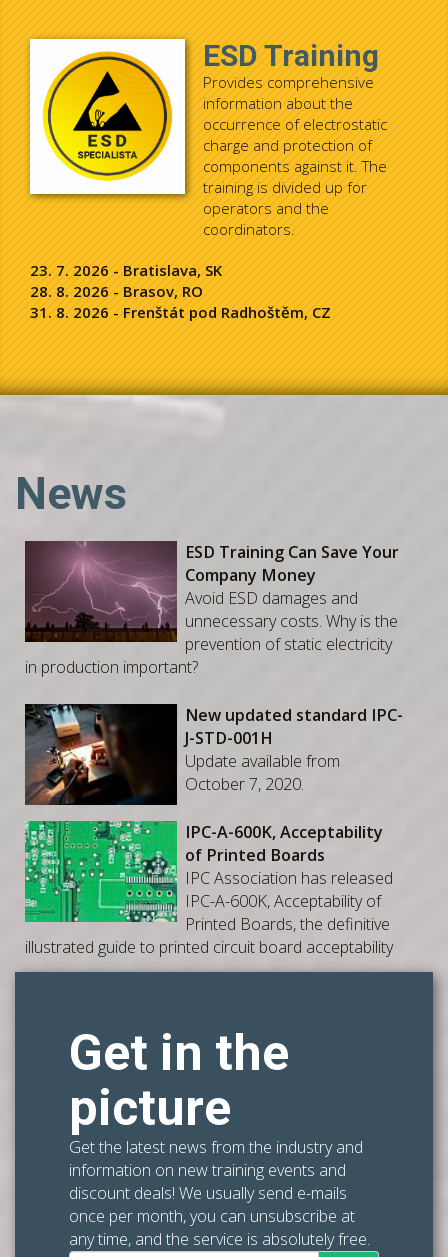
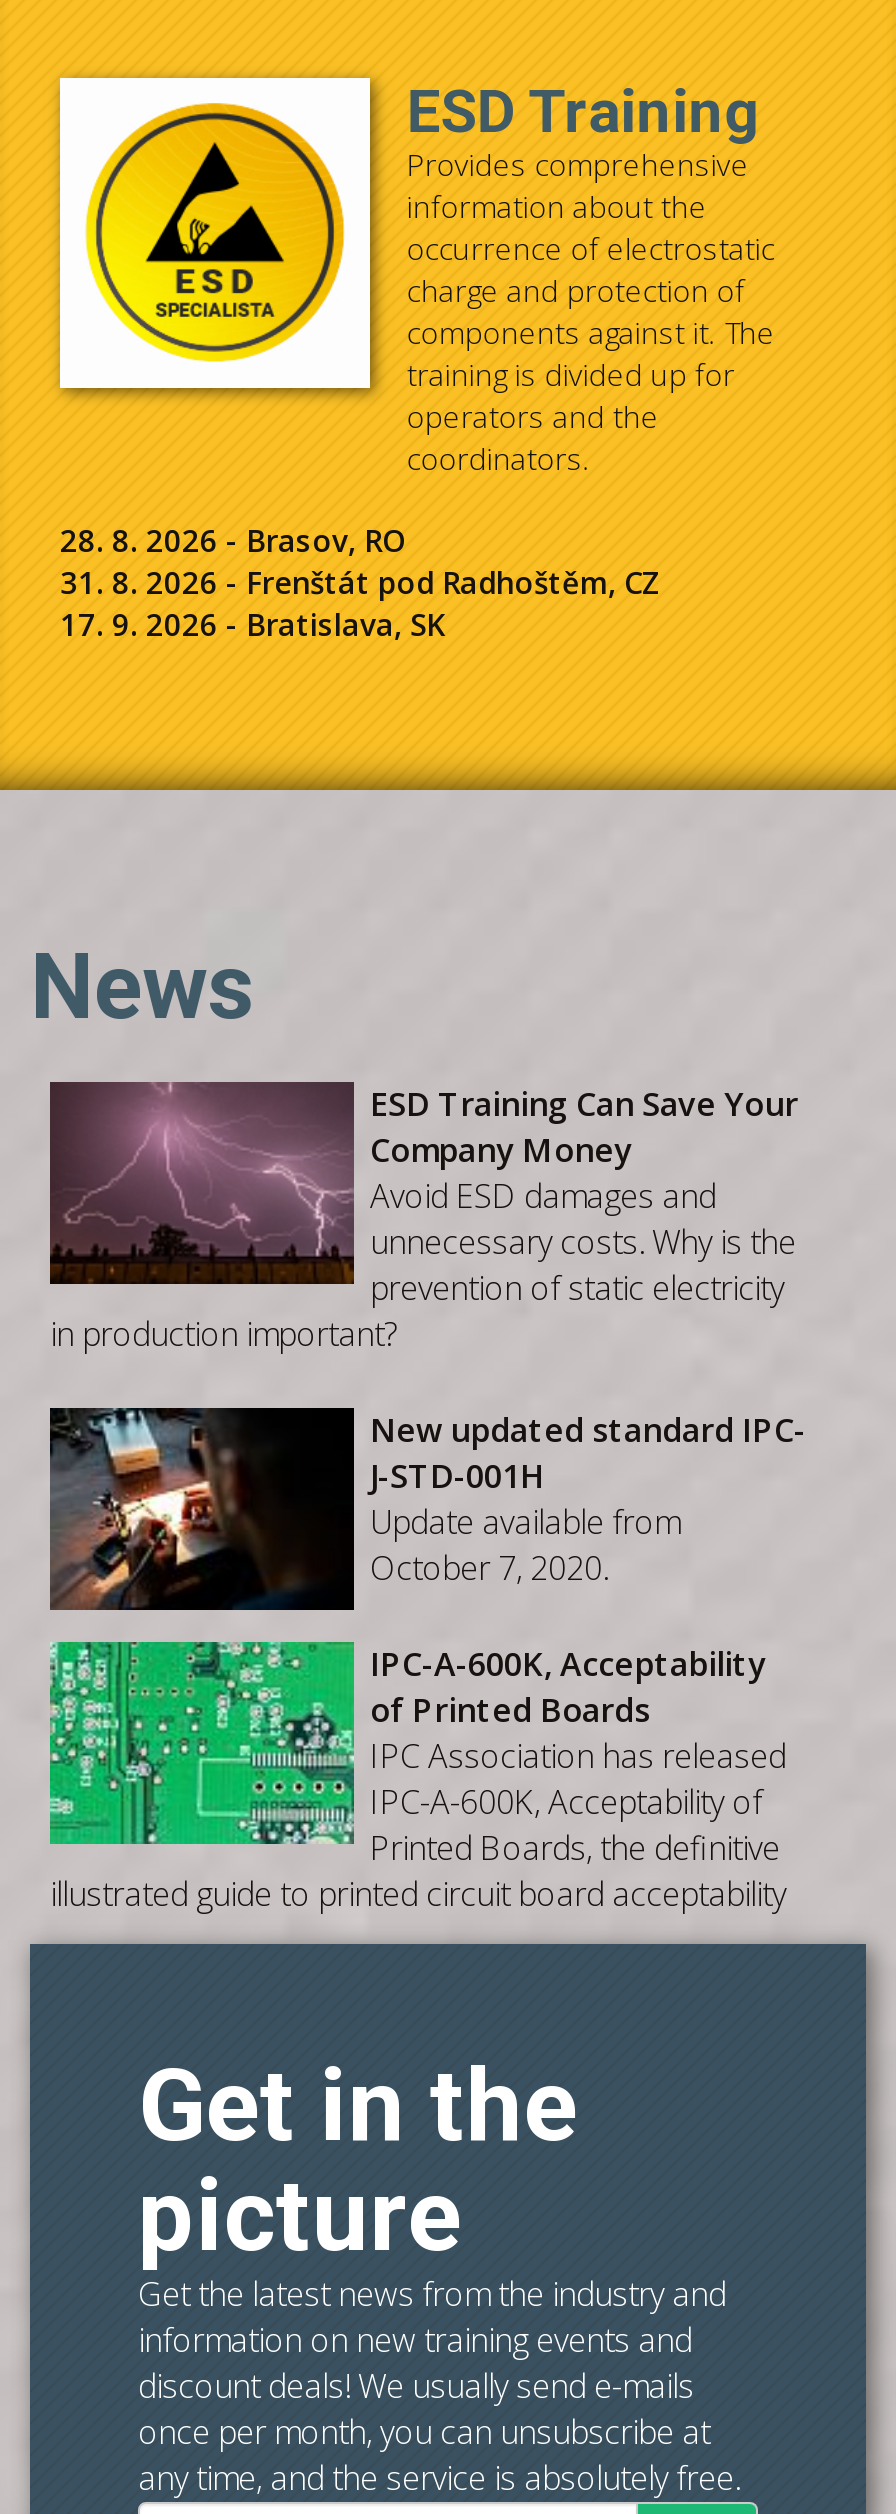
moved up: [image] | 28. 8. 2026 - Brasov, RO | 31. 8. 2026 - Frenštát pod Radhoštěm, CZ

- 23. 7. 2026 - Bratislava, SK

+ 17. 9. 2026 - Bratislava, SK
